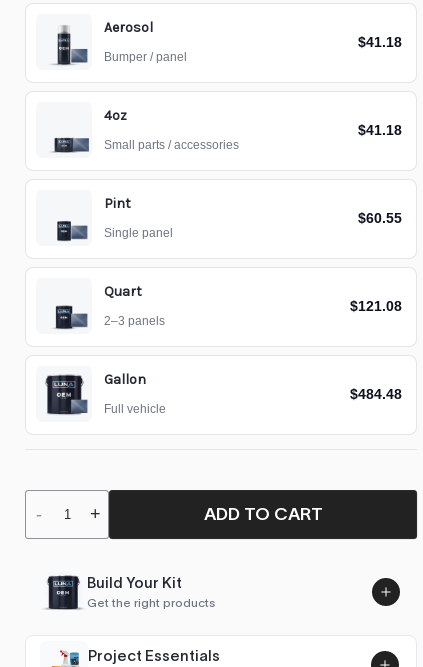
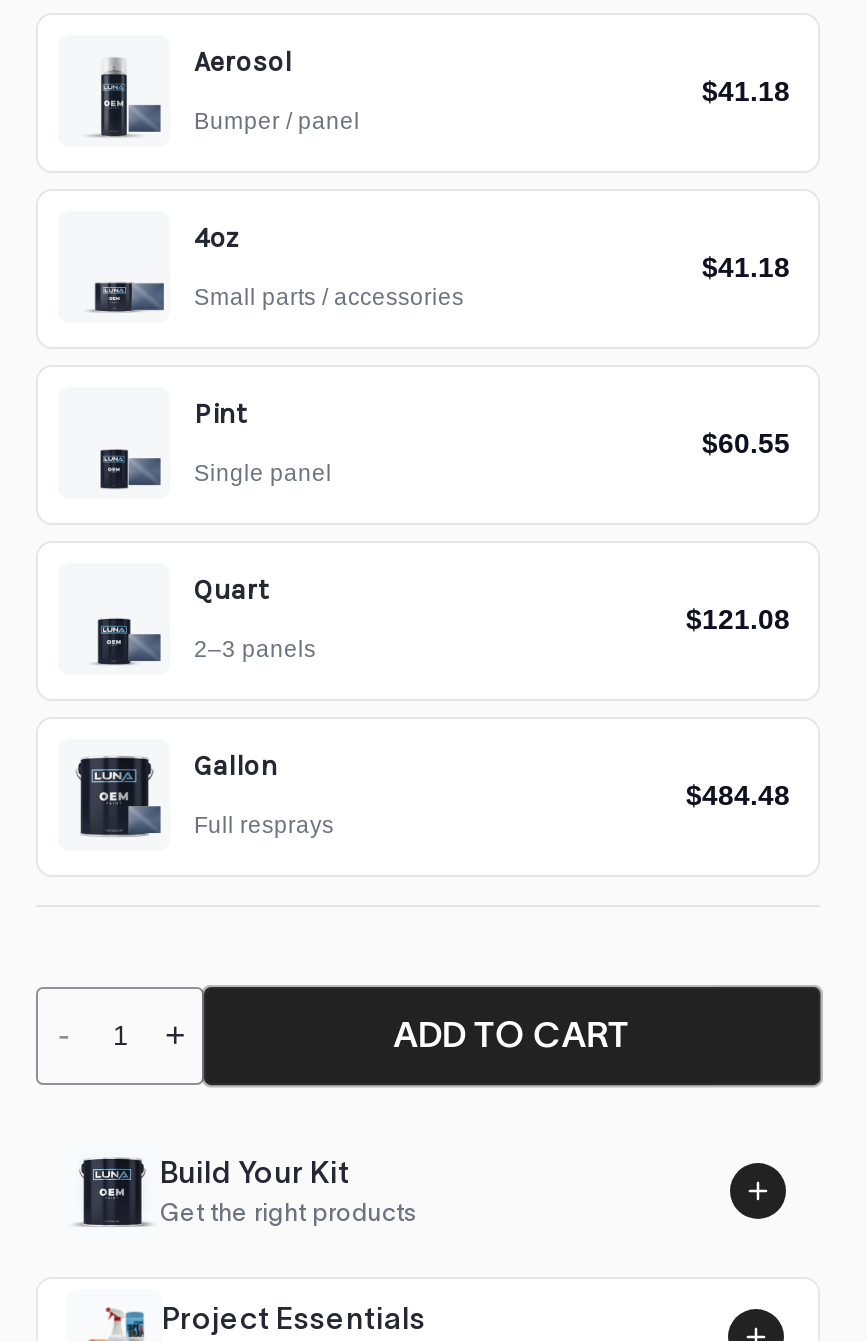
- Full vehicle
+ Full resprays
